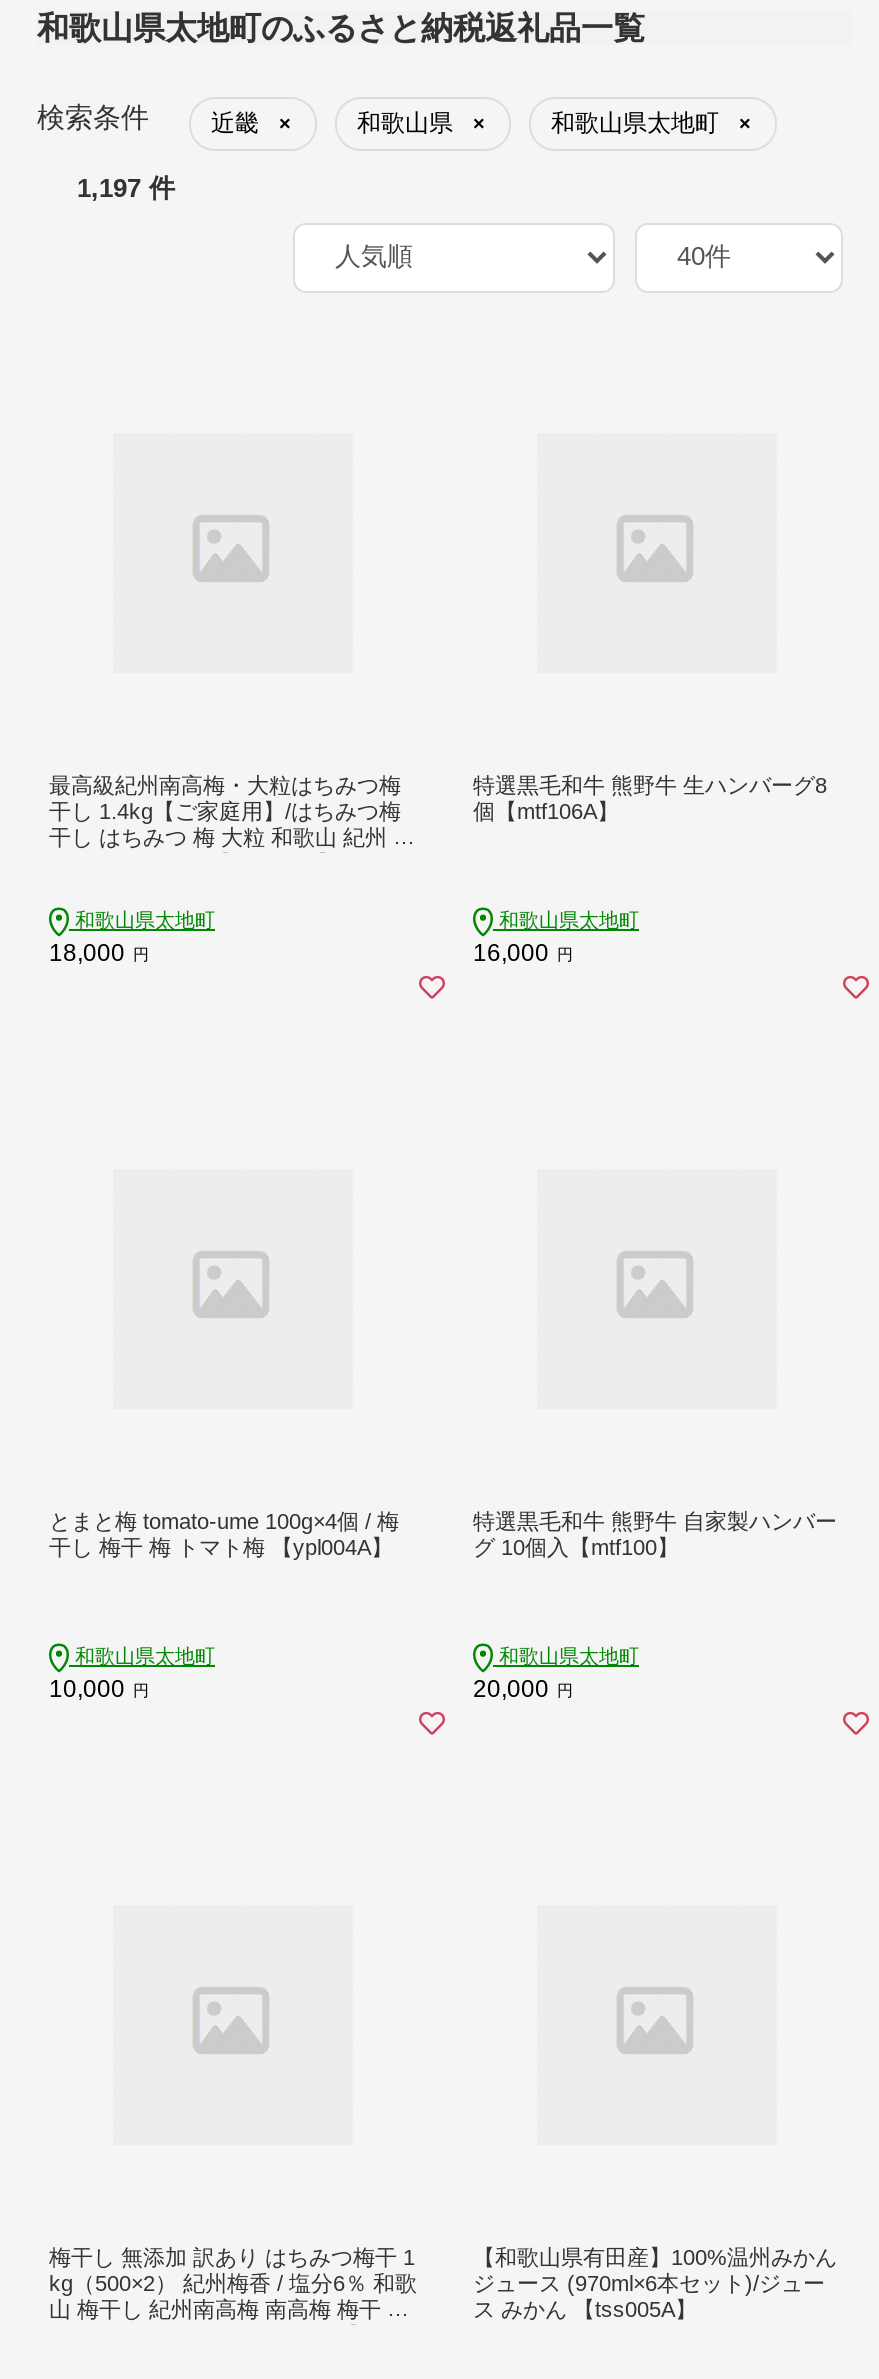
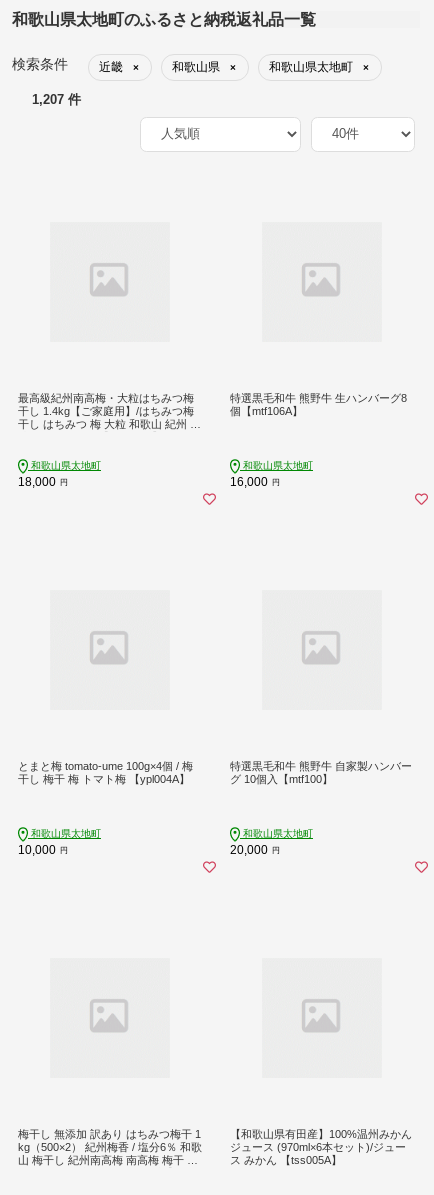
- 1,197 件
+ 1,207 件
